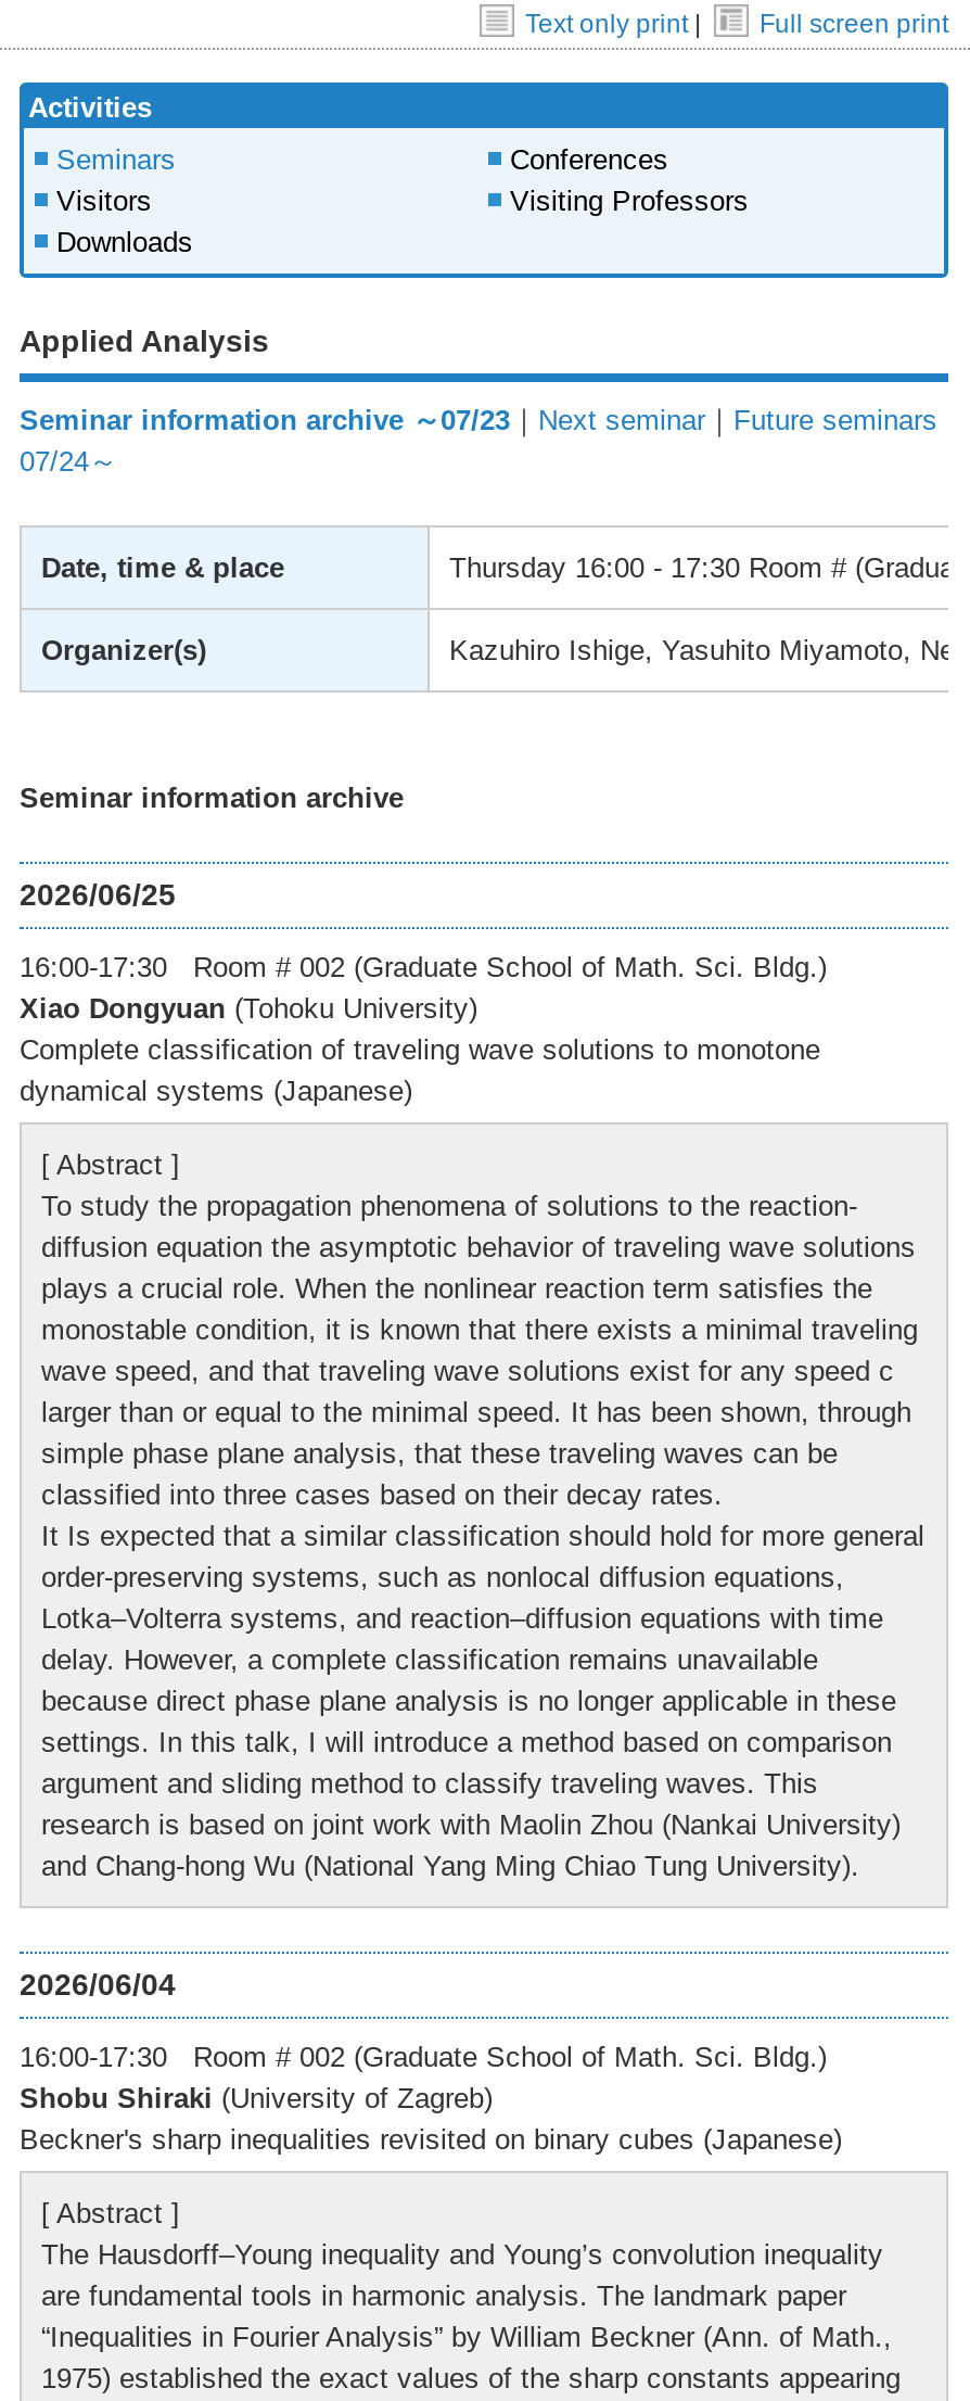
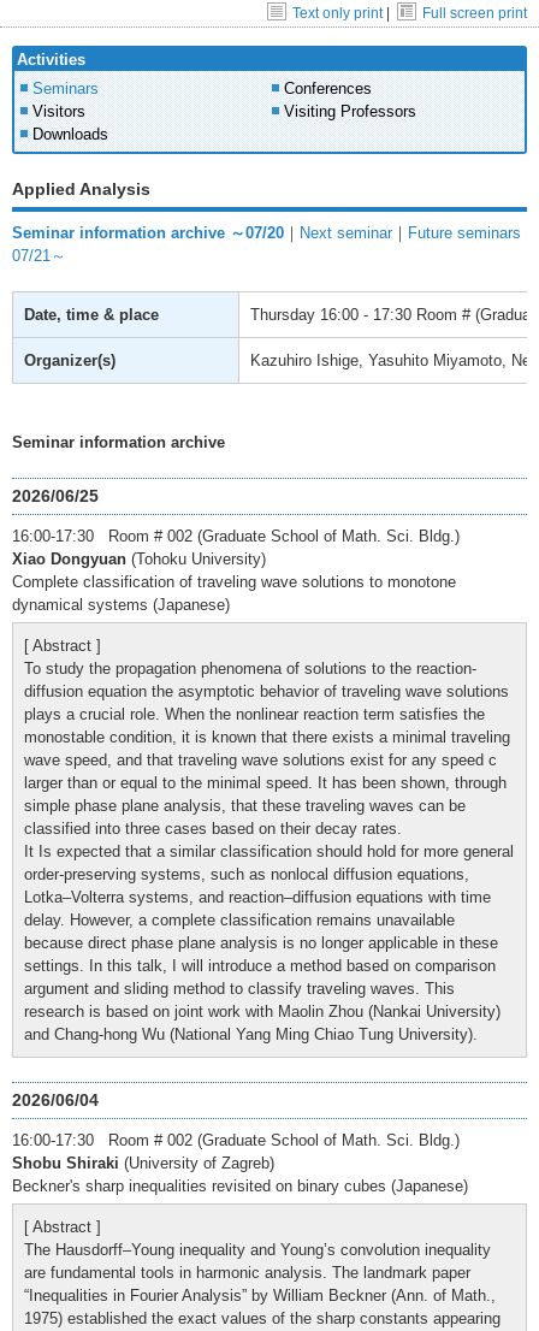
- Seminar information archive ～07/23｜Next seminar｜Future seminars
+ Seminar information archive ～07/20｜Next seminar｜Future seminars

- 07/24～
+ 07/21～
